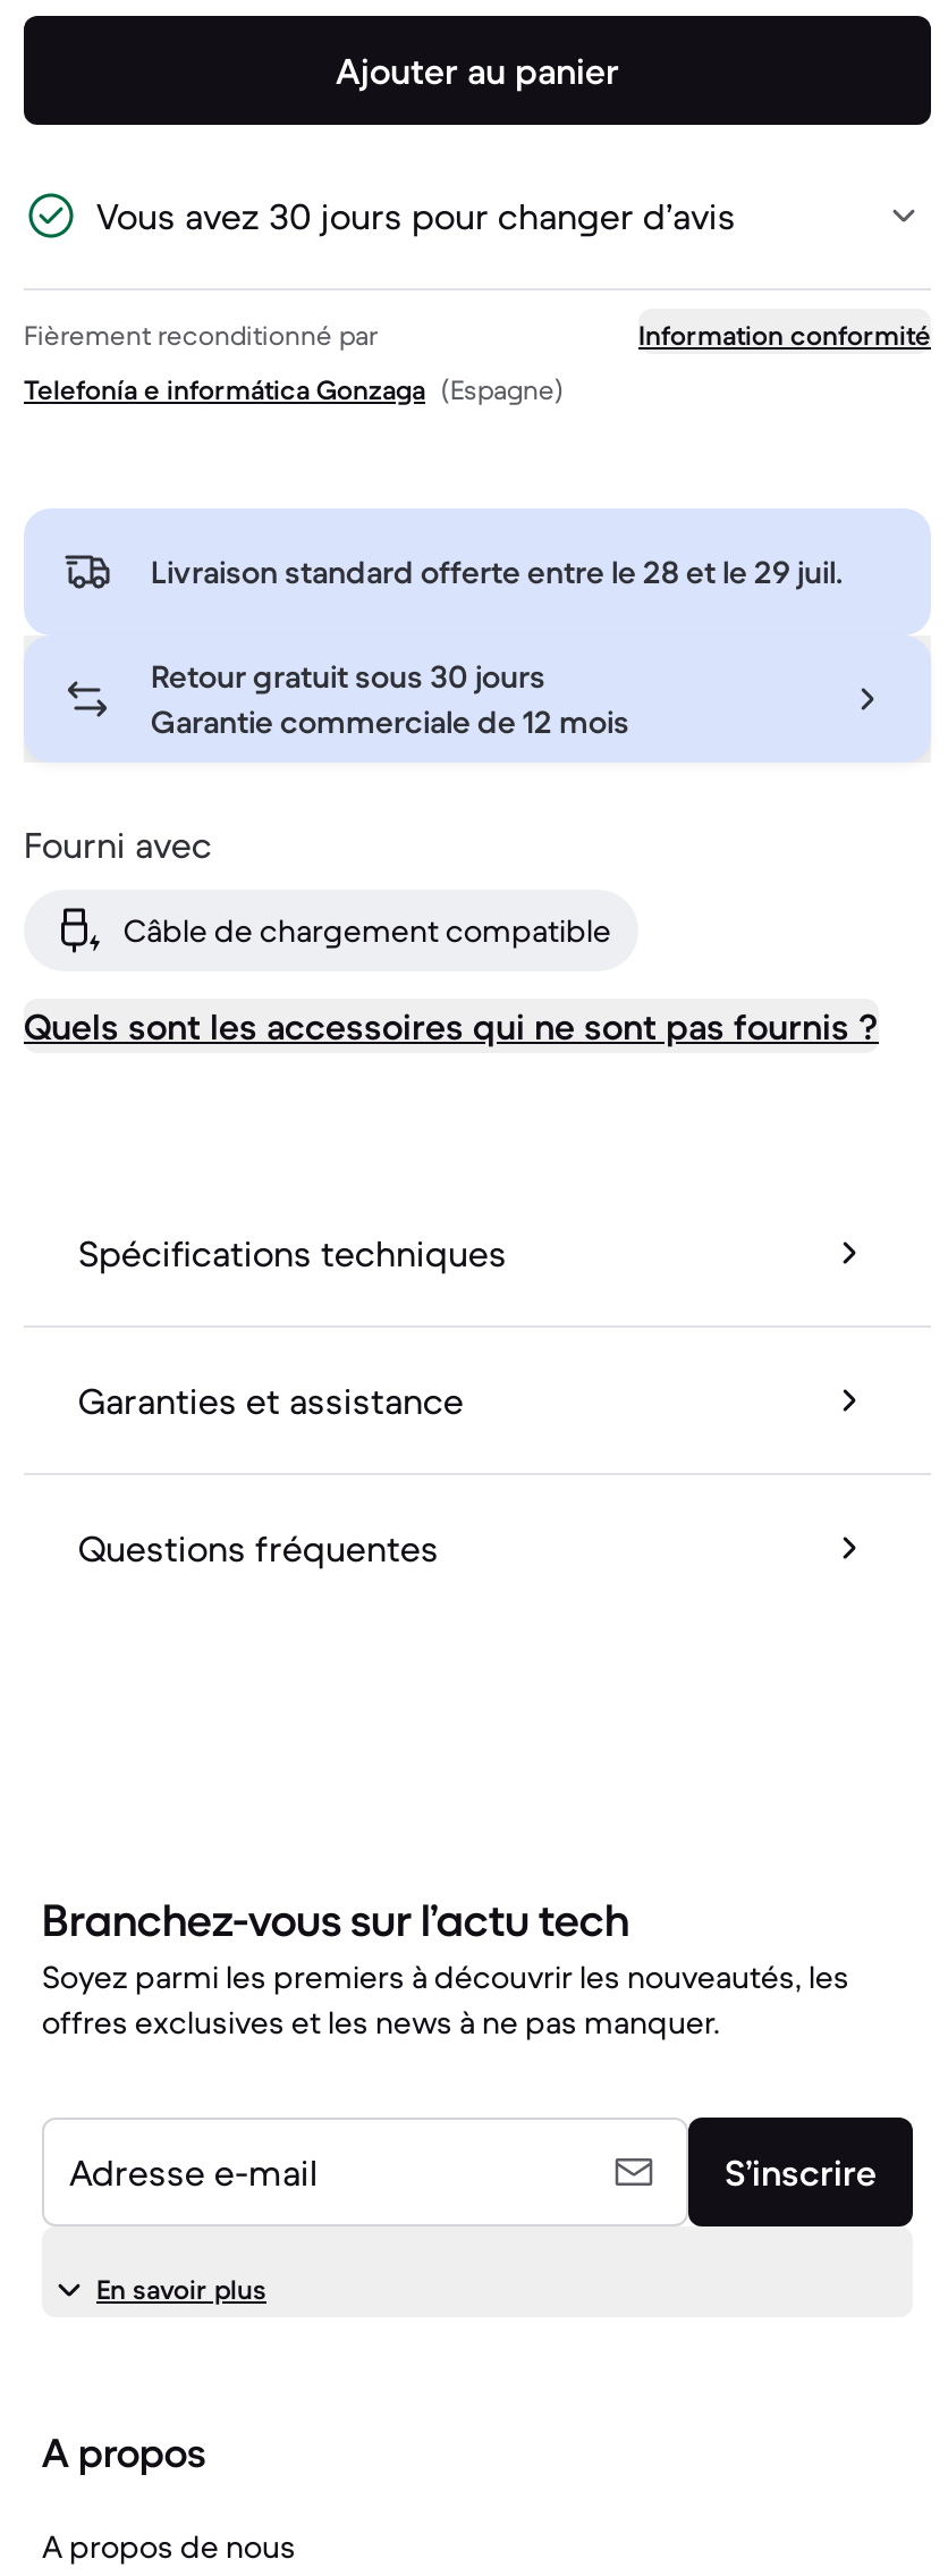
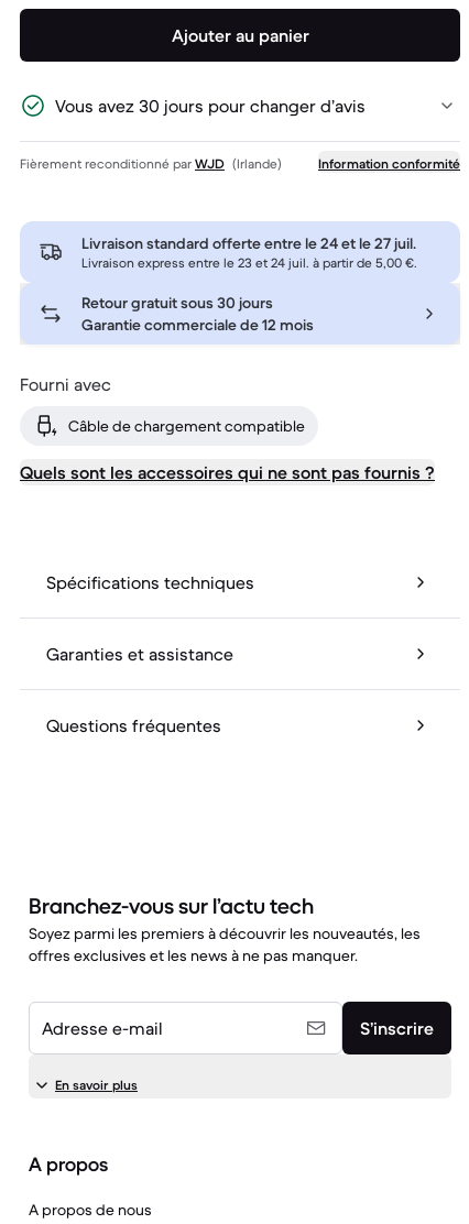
- Fièrement reconditionné par
- Telefonía e informática Gonzaga (Espagne)
+ Fièrement reconditionné par WJD (Irlande)

- Livraison standard offerte entre le 28 et le 29 juil.
+ Livraison standard offerte entre le24 et le 27 juil.
+ Livraison express entre le 23 et 24 juil. à partir de 5,00 €.
